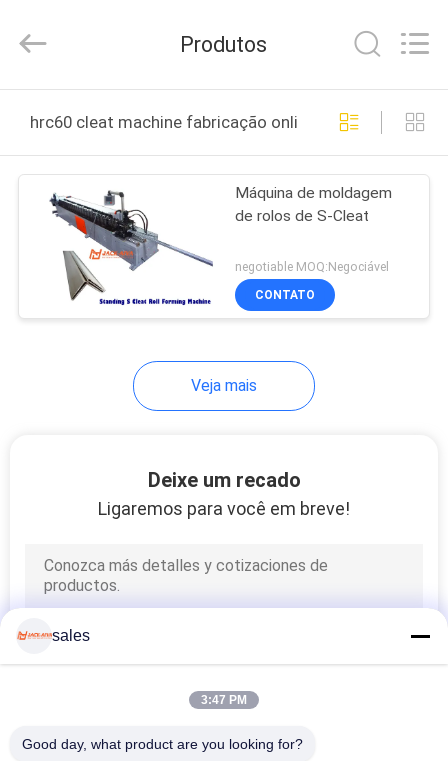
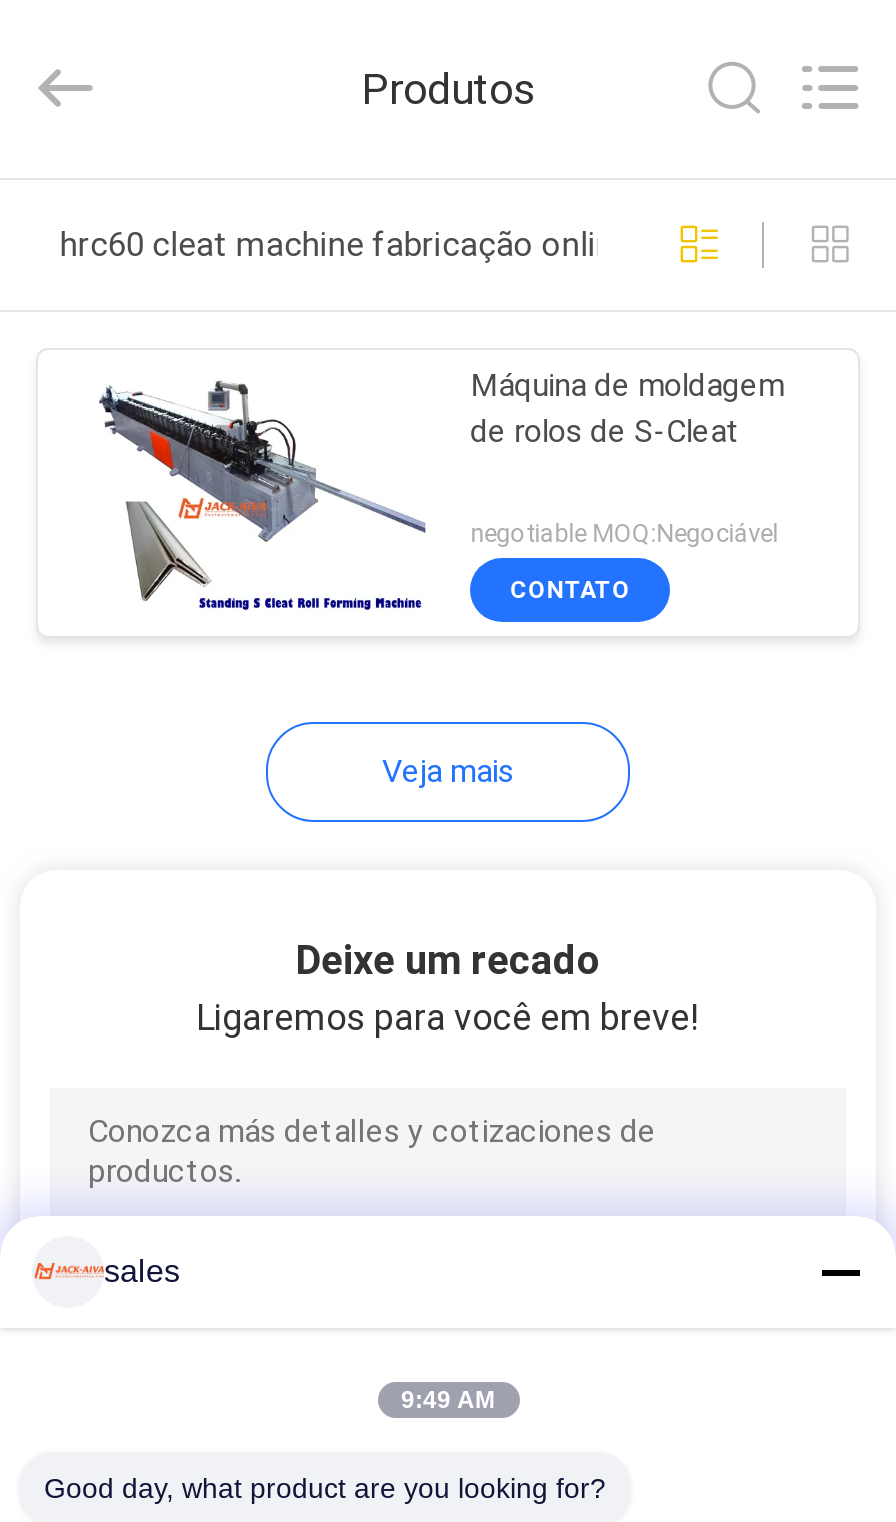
- 3:47 PM
+ 9:49 AM
